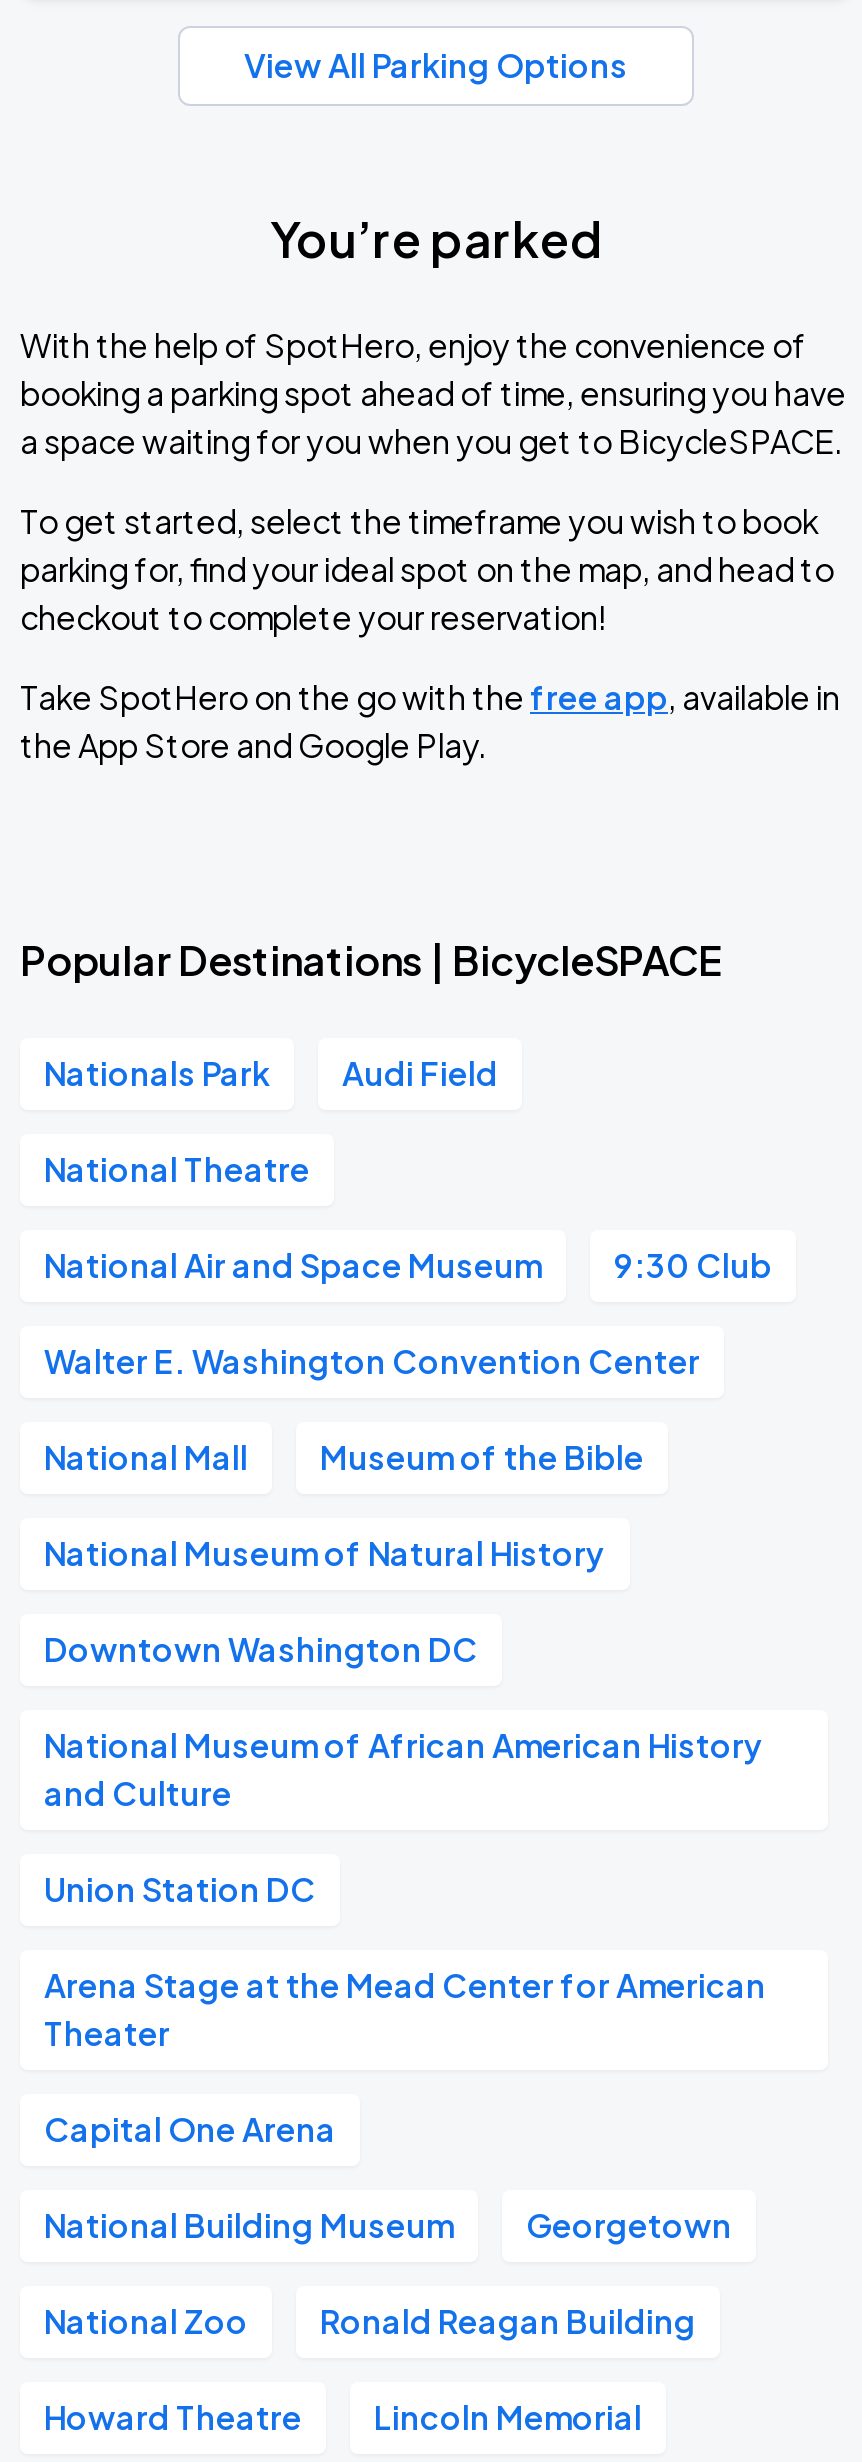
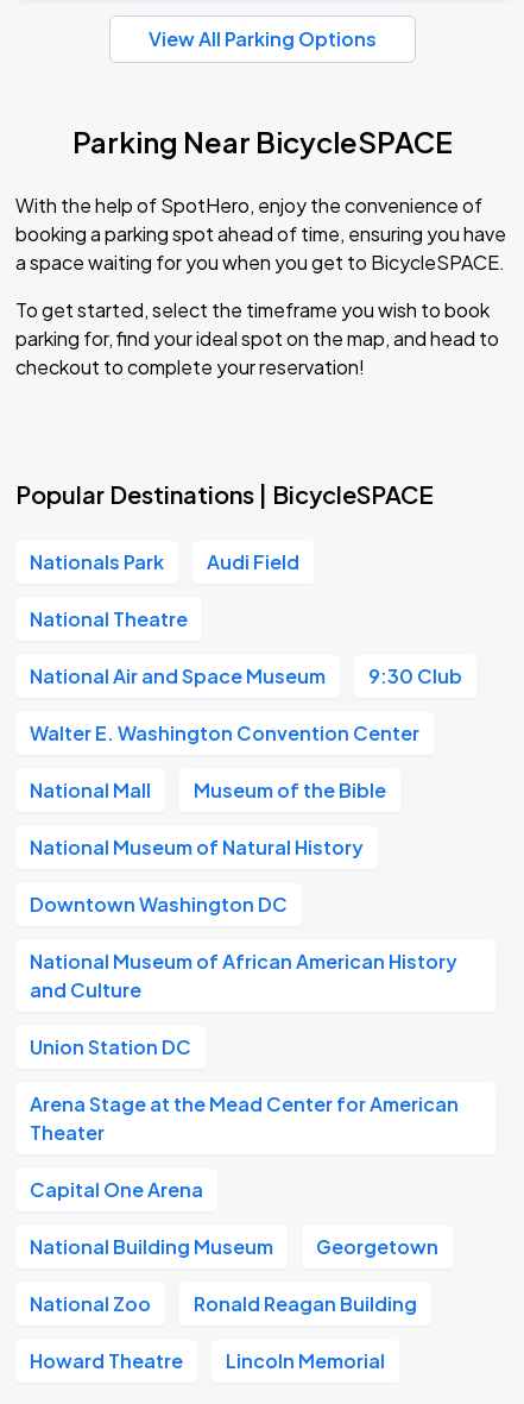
- You’re parked
+ Parking Near BicycleSPACE

- Take SpotHero on the go with the free app, available in
- the App Store and Google Play.
